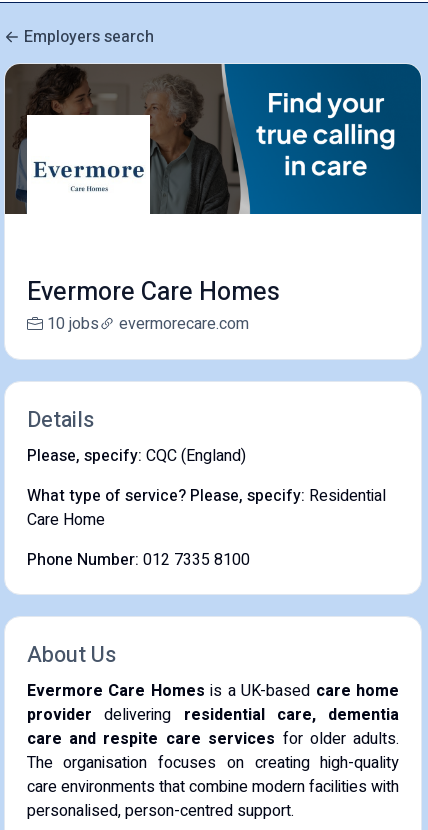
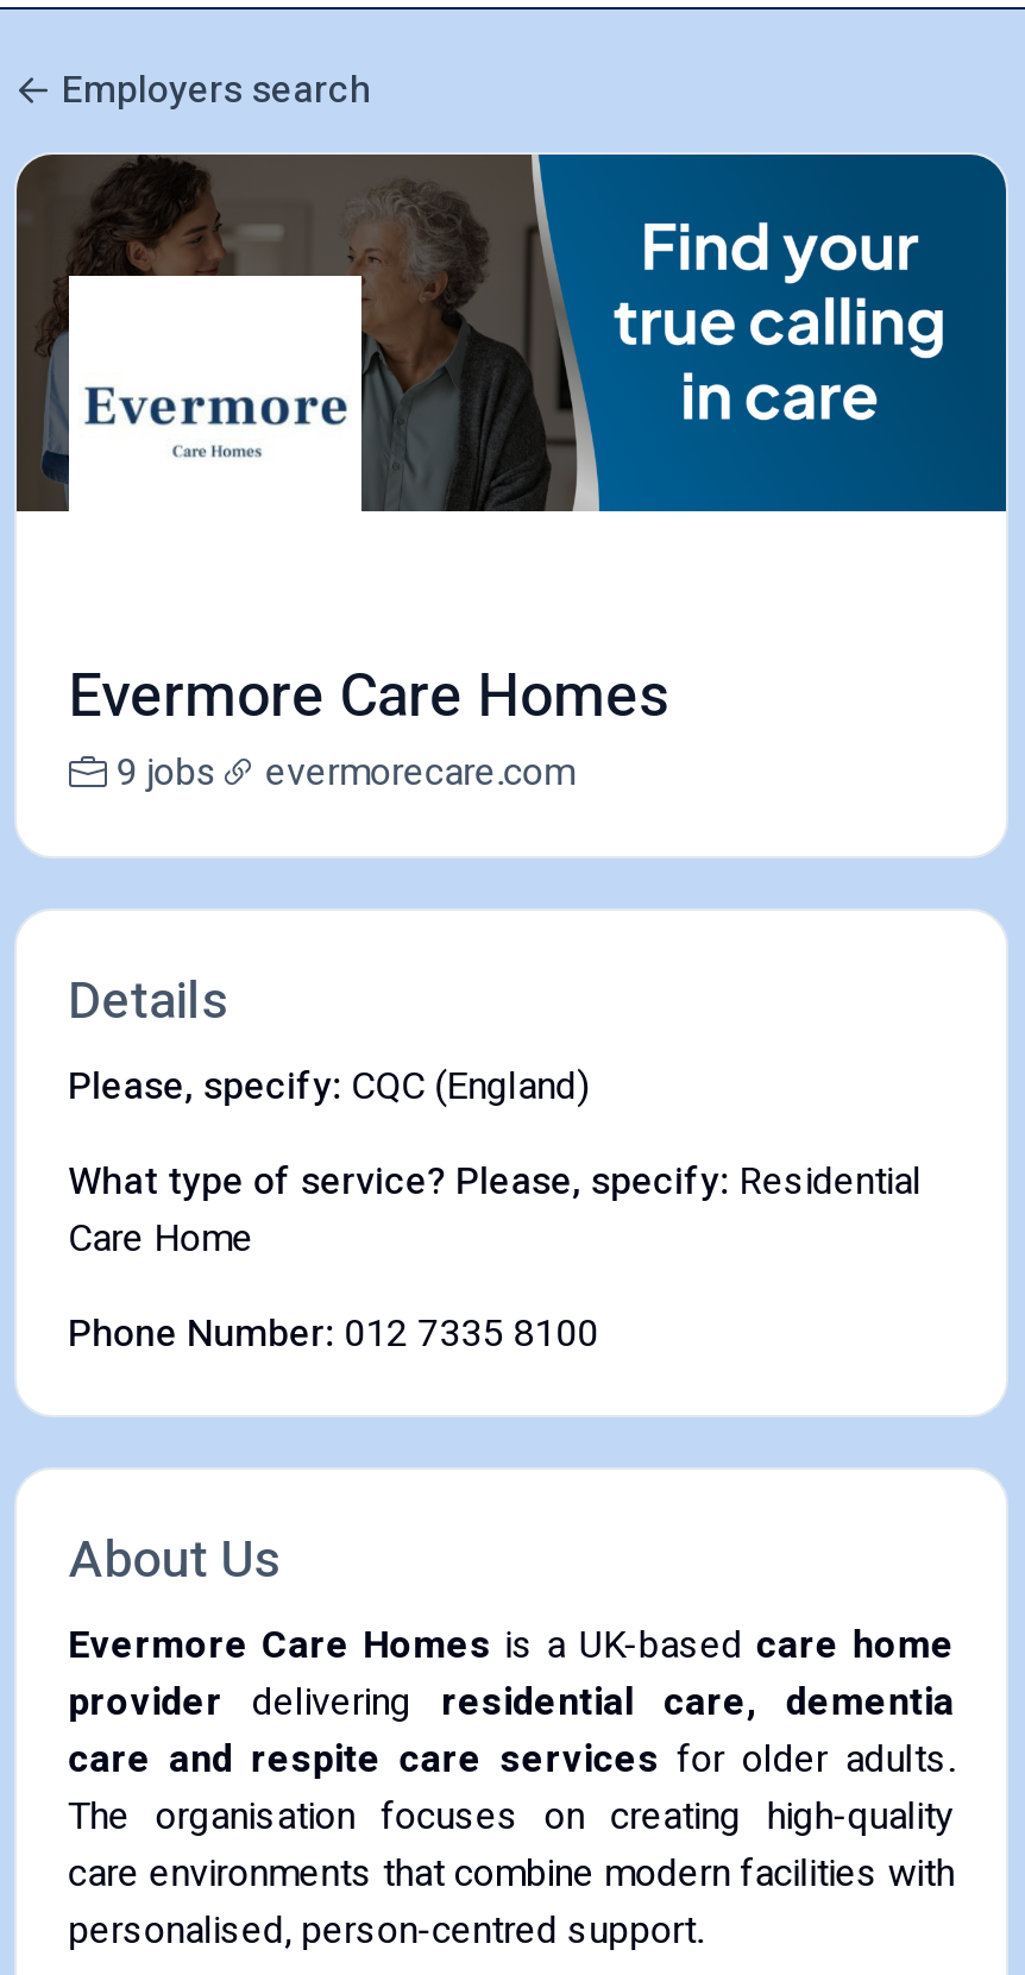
- 10 jobs evermorecare.com
+ 9 jobs evermorecare.com
